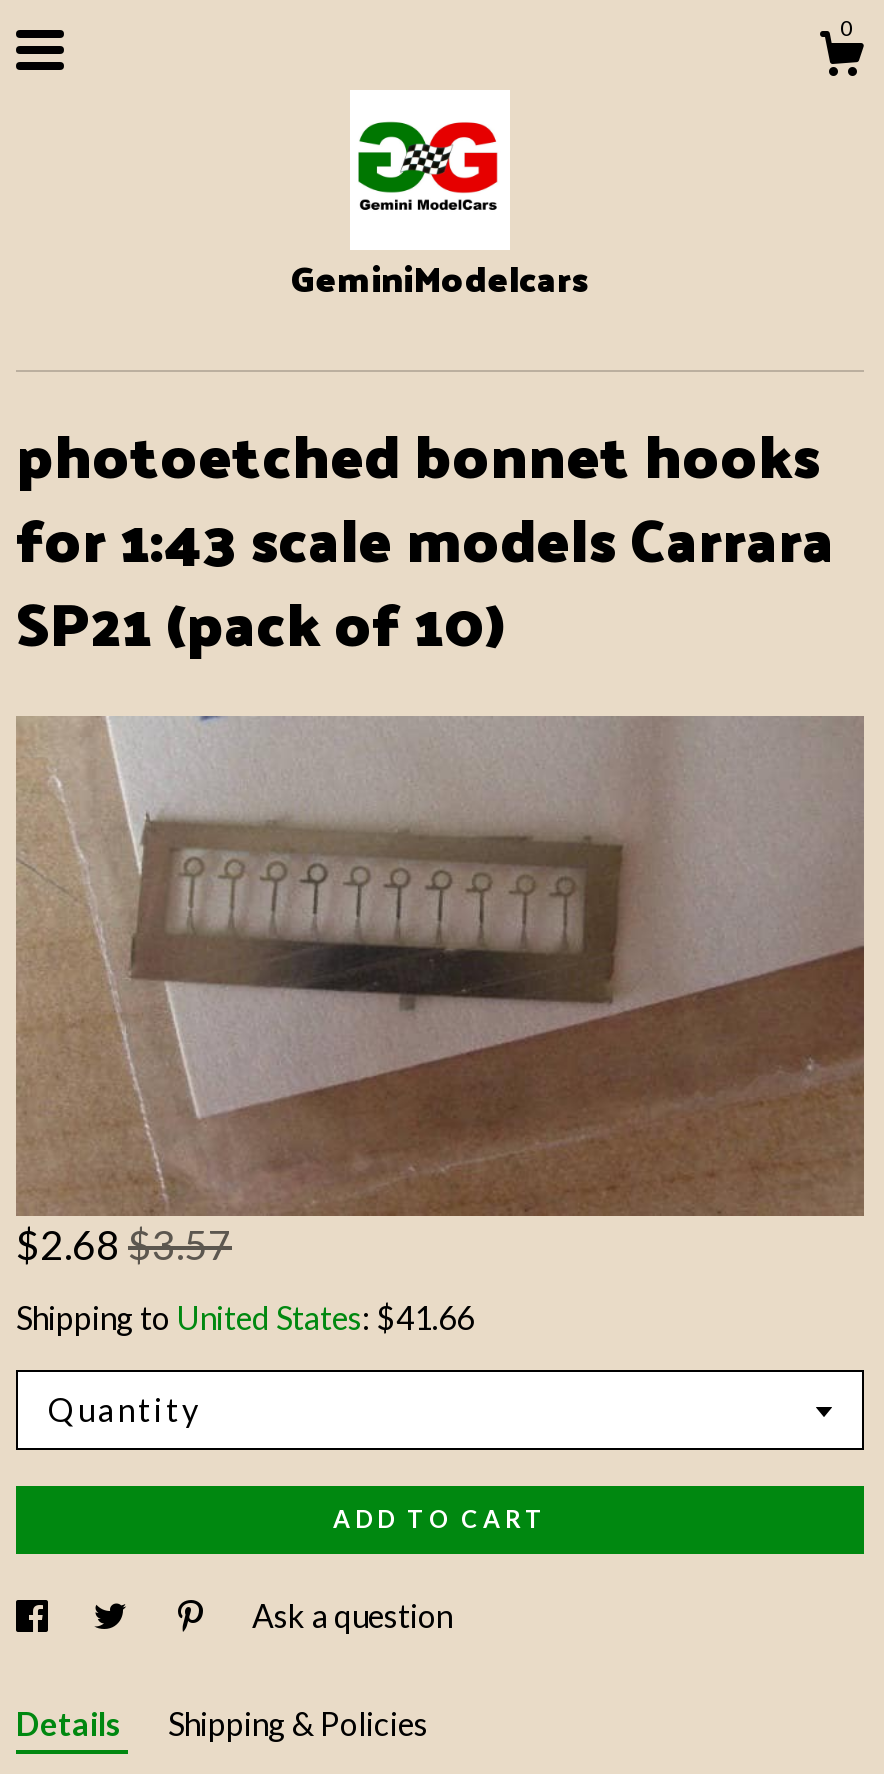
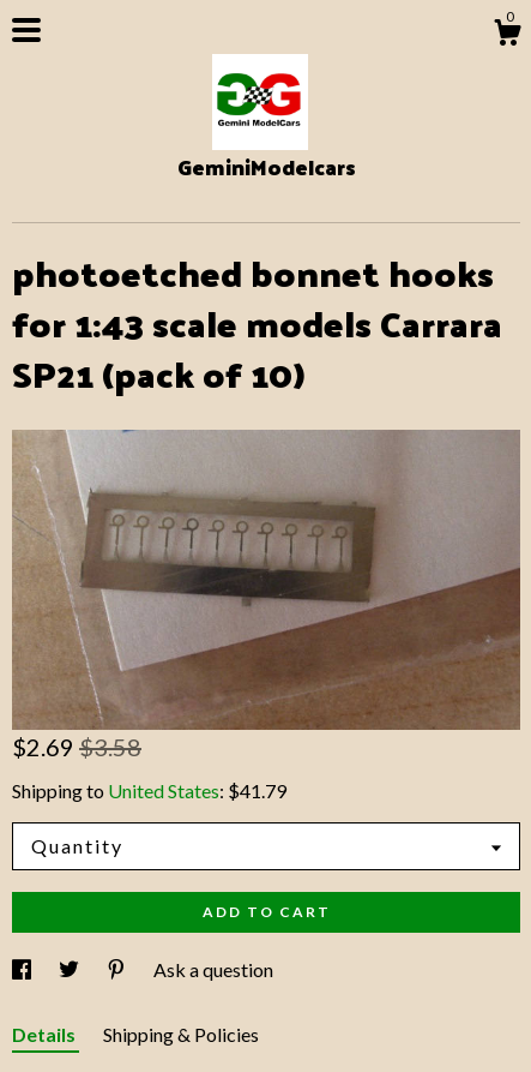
- $2.68 $3.57
+ $2.69 $3.58

- Shipping to United States: $41.66
+ Shipping to United States: $41.79
